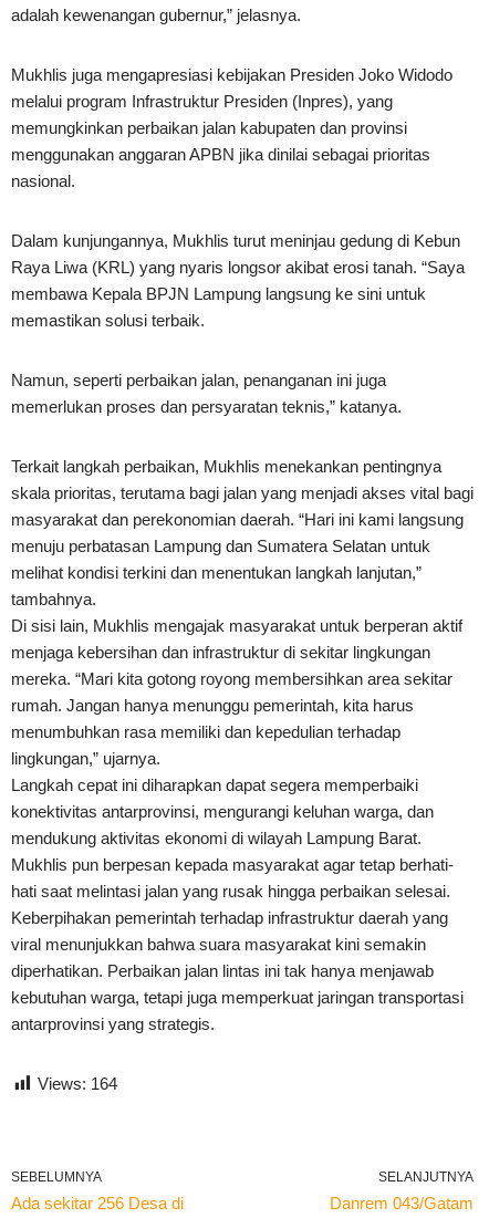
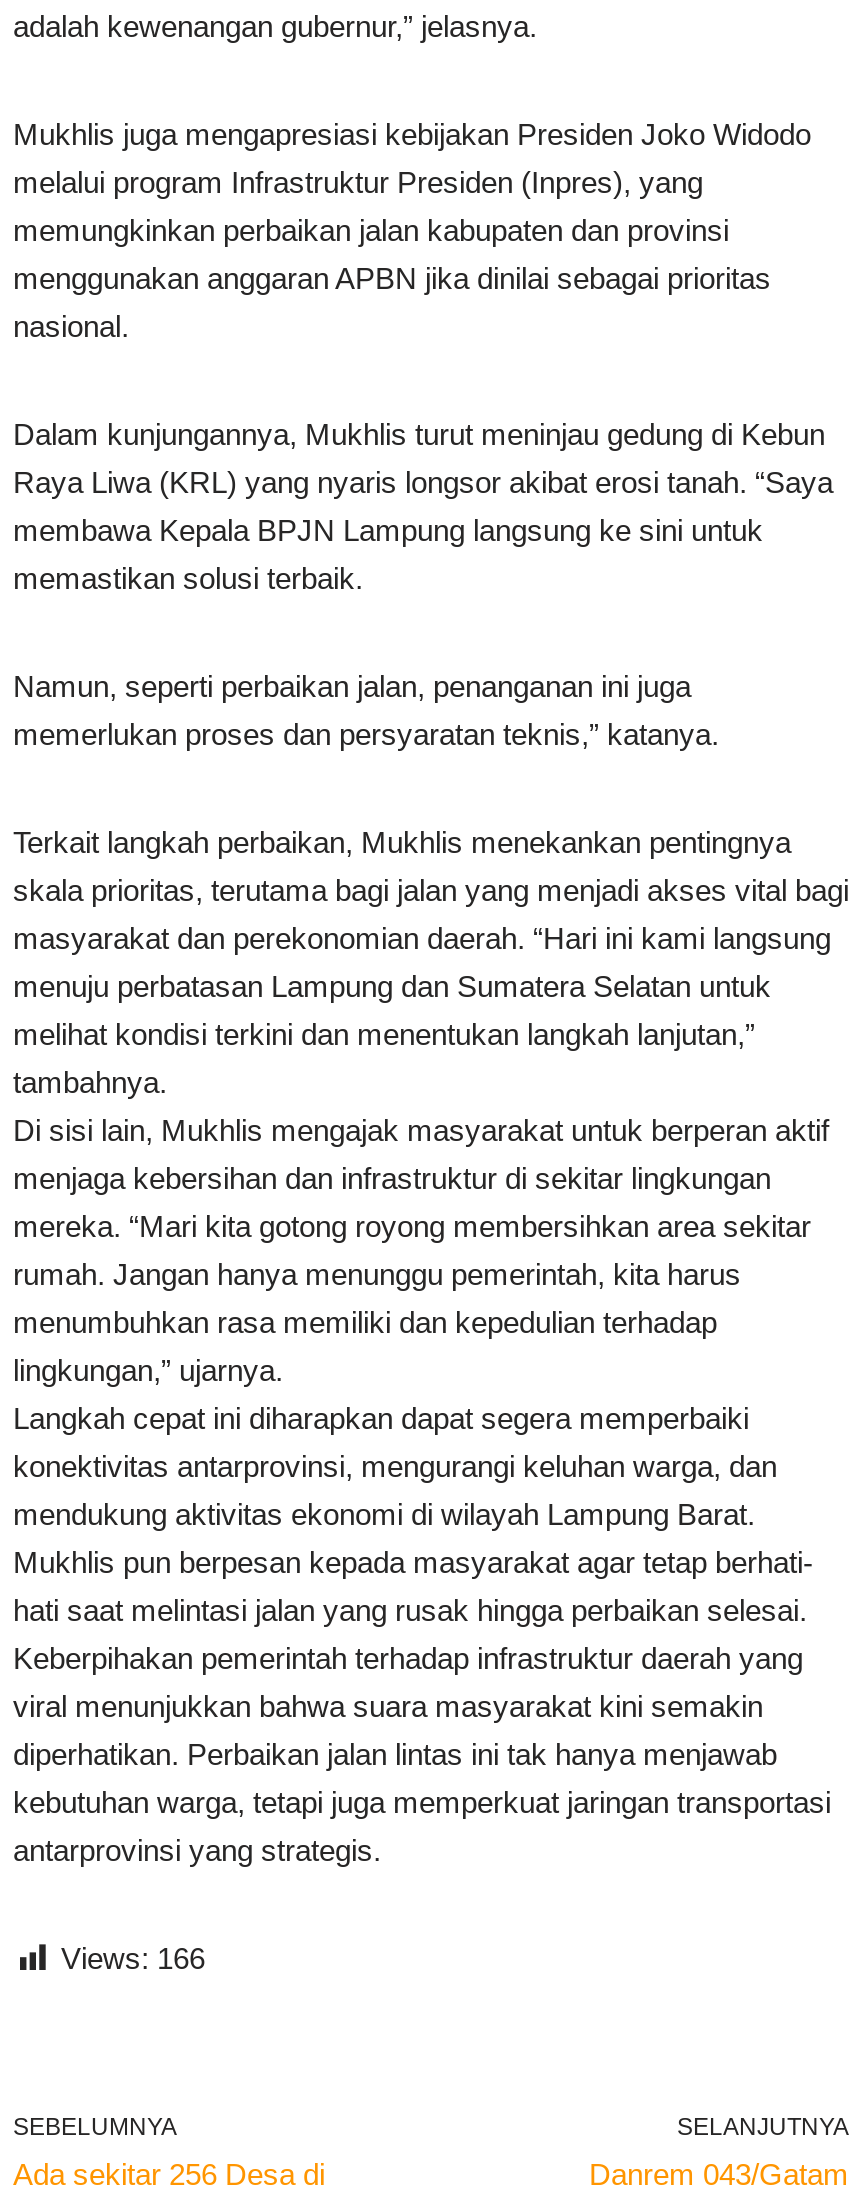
- Views: 164
+ Views: 166
